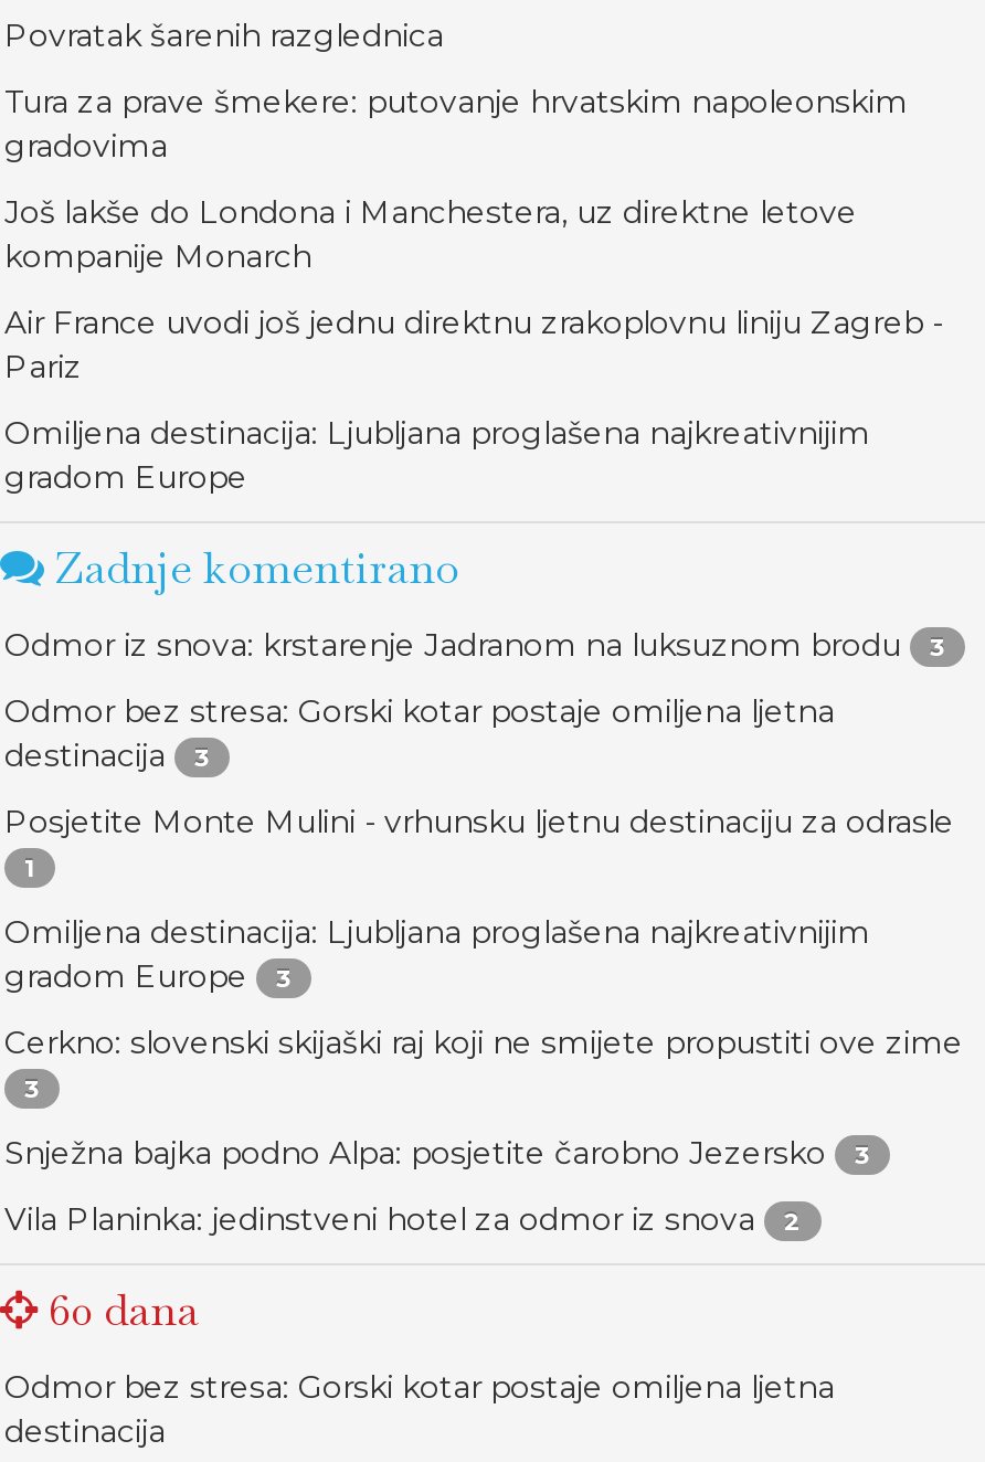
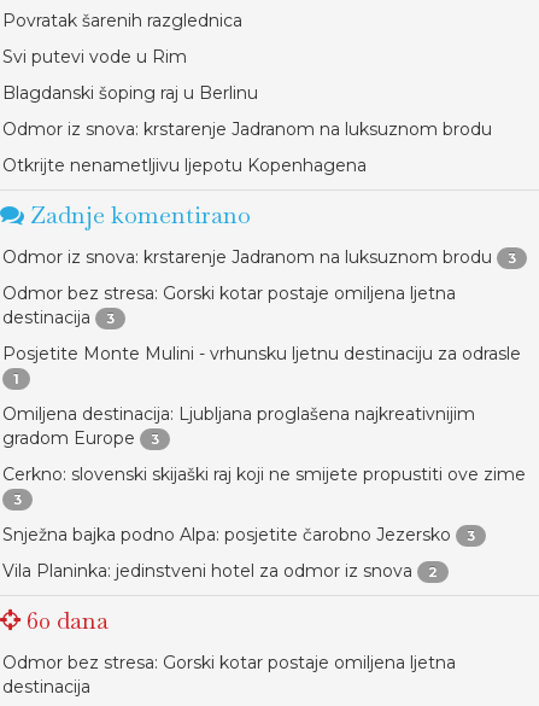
- Tura za prave šmekere: putovanje hrvatskim napoleonskim
- gradovima
+ Svi putevi vode u Rim

- Još lakše do Londona i Manchestera, uz direktne letove
- kompanije Monarch
+ Blagdanski šoping raj u Berlinu

- Air France uvodi još jednu direktnu zrakoplovnu liniju Zagreb -
- Pariz
+ Odmor iz snova: krstarenje Jadranom na luksuznom brodu

- Omiljena destinacija: Ljubljana proglašena najkreativnijim
- gradom Europe
+ Otkrijte nenametljivu ljepotu Kopenhagena
